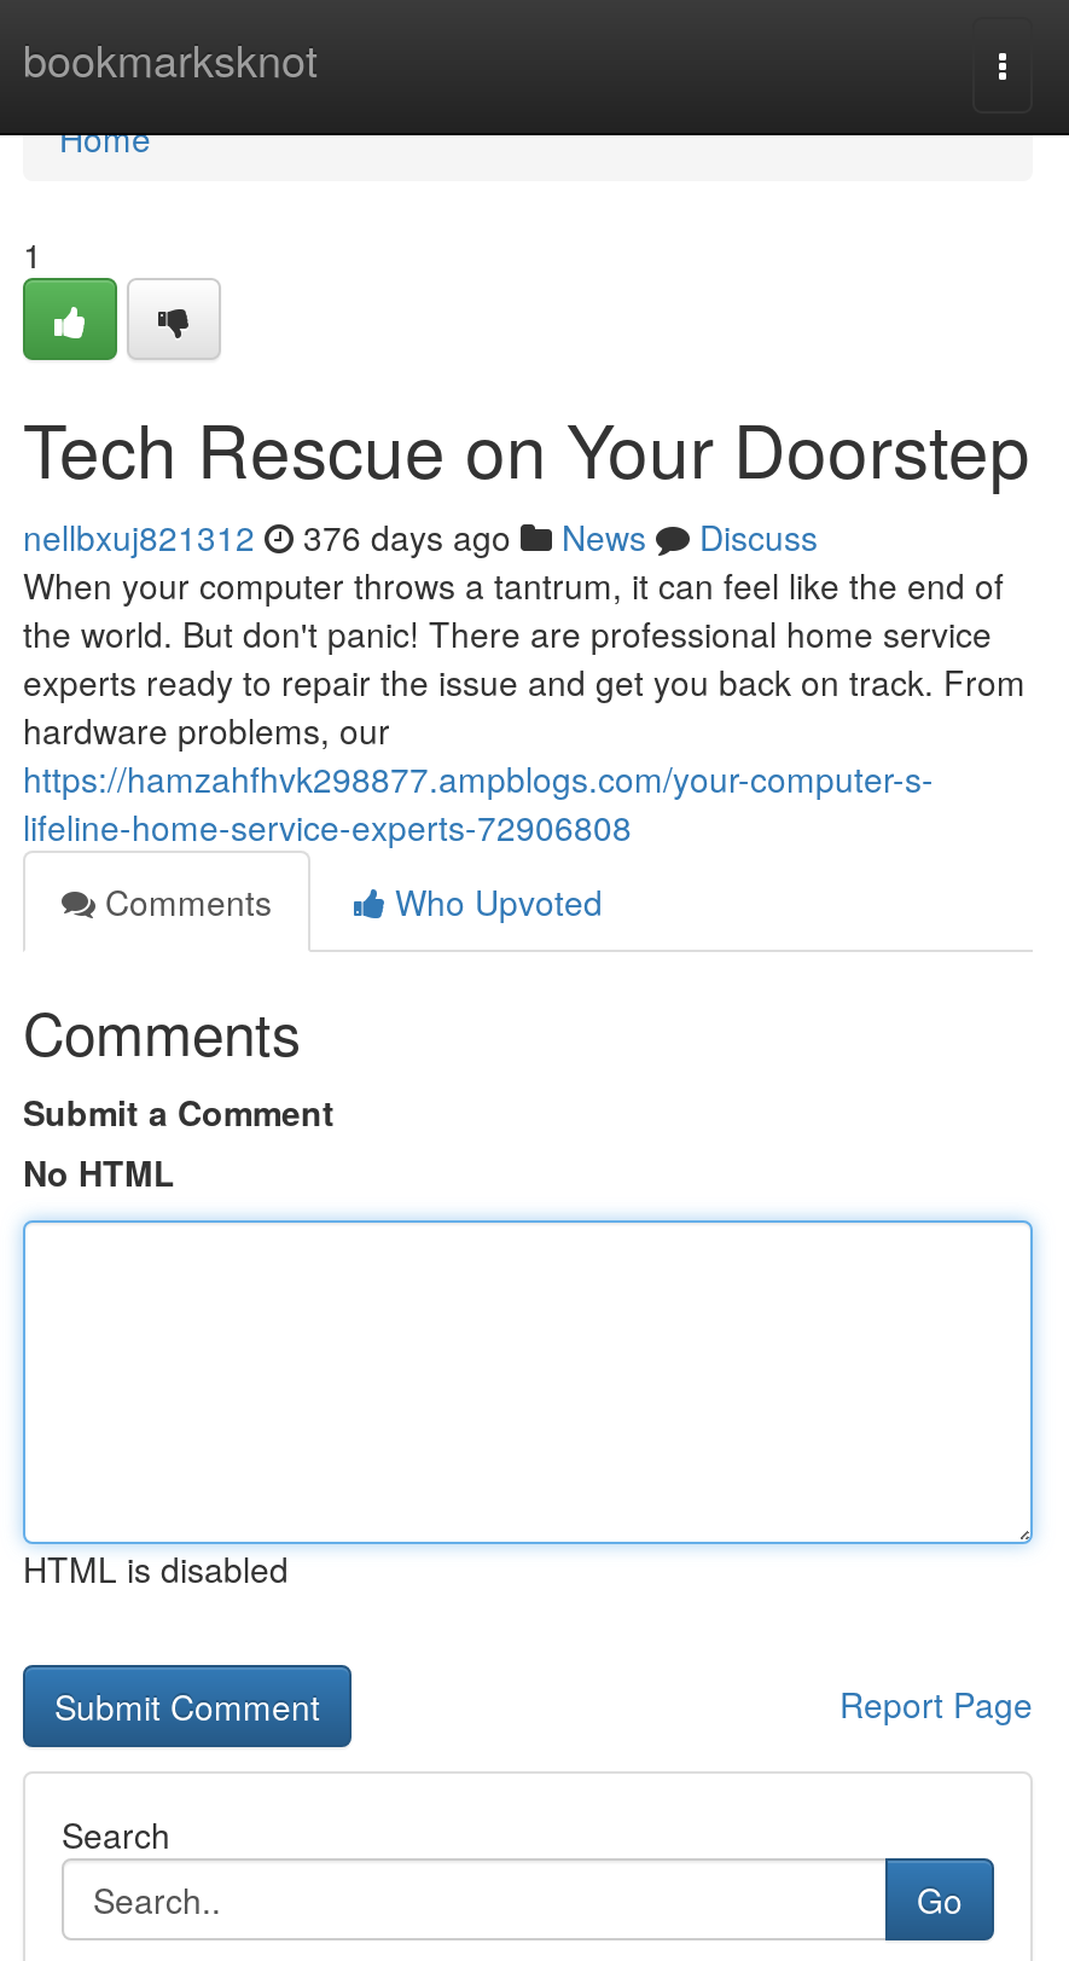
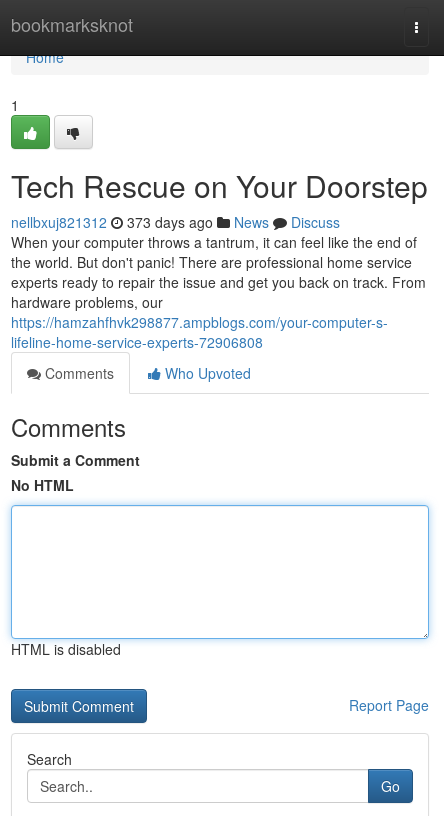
- nellbxuj821312 376 days ago News Discuss
+ nellbxuj821312 373 days ago News Discuss
